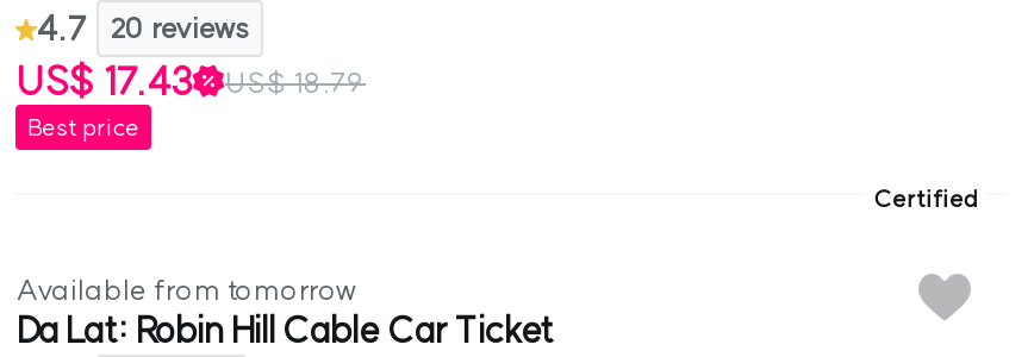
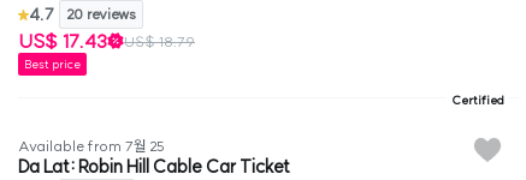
- Available from tomorrow
+ Available from 7월 25
